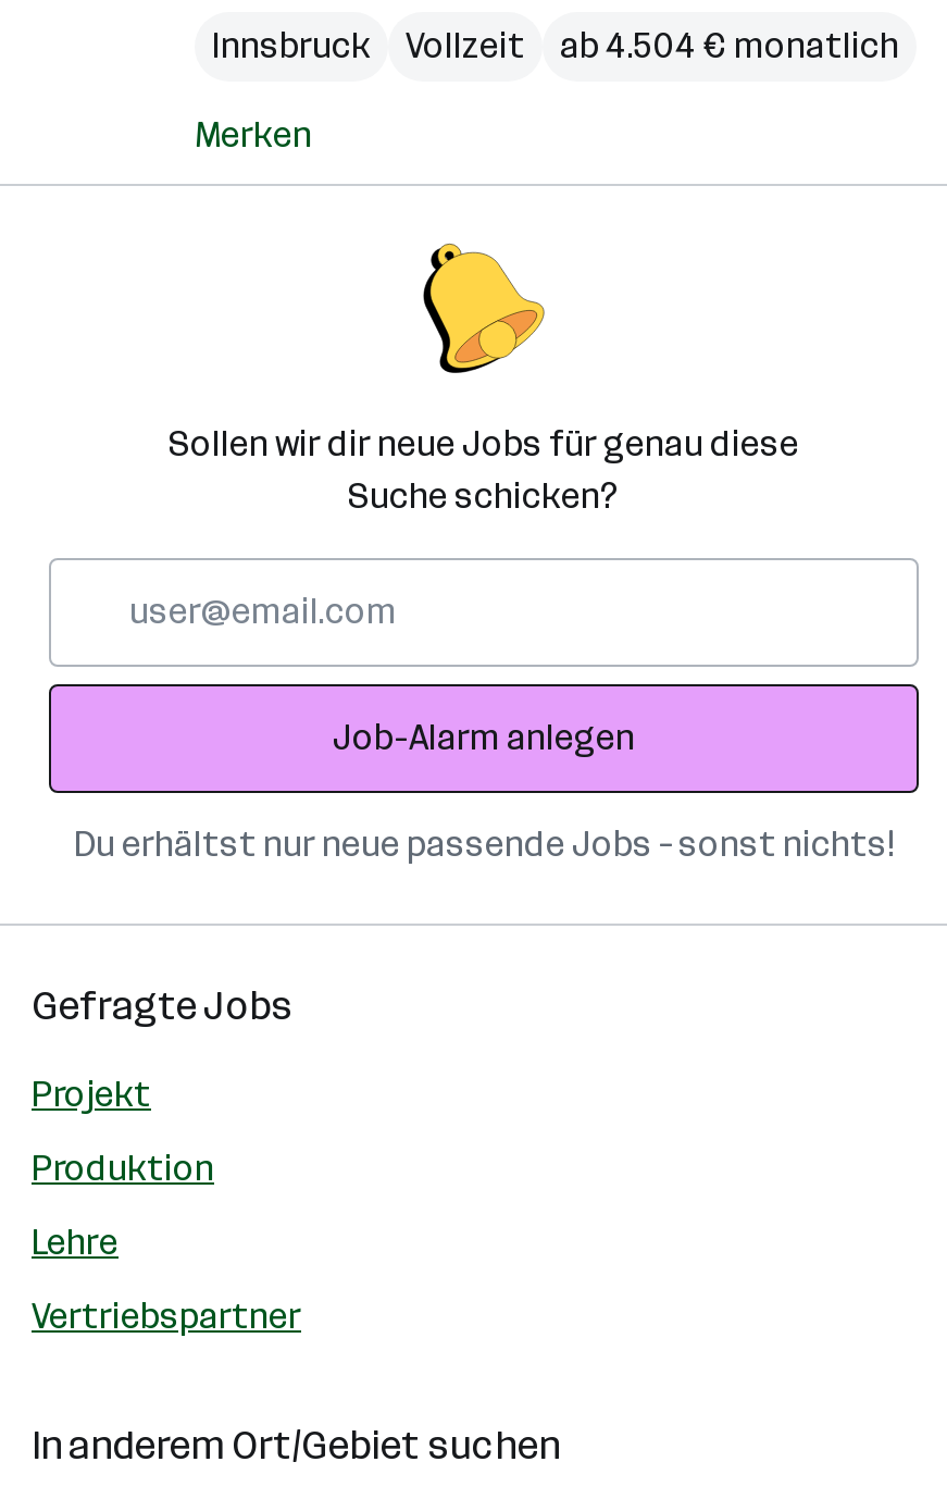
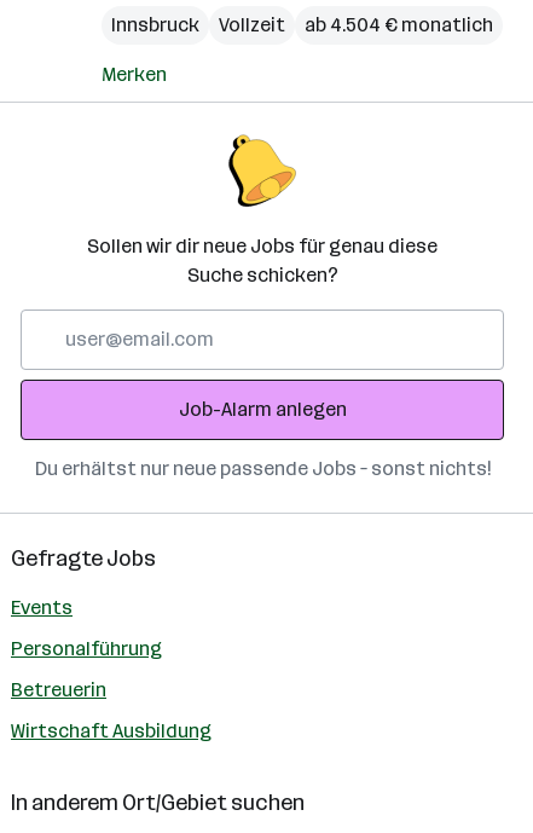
- Projekt
+ Events

- Produktion
+ Personalführung

- Lehre
+ Betreuerin

- Vertriebspartner
+ Wirtschaft Ausbildung
